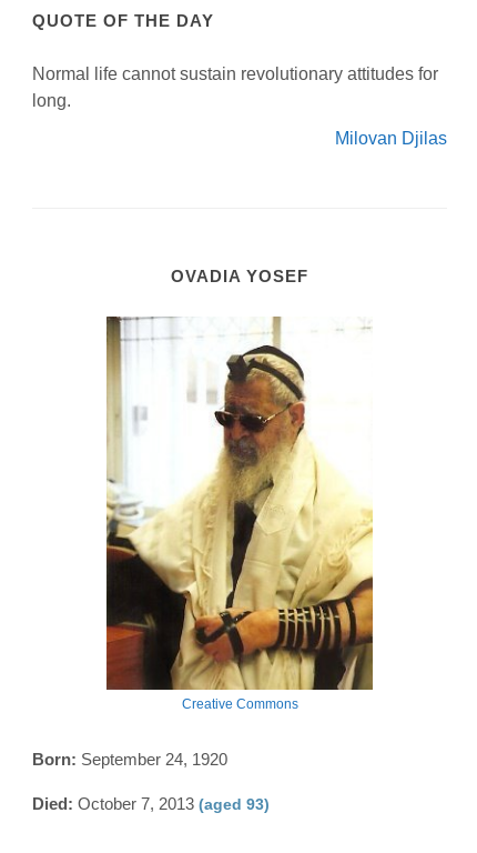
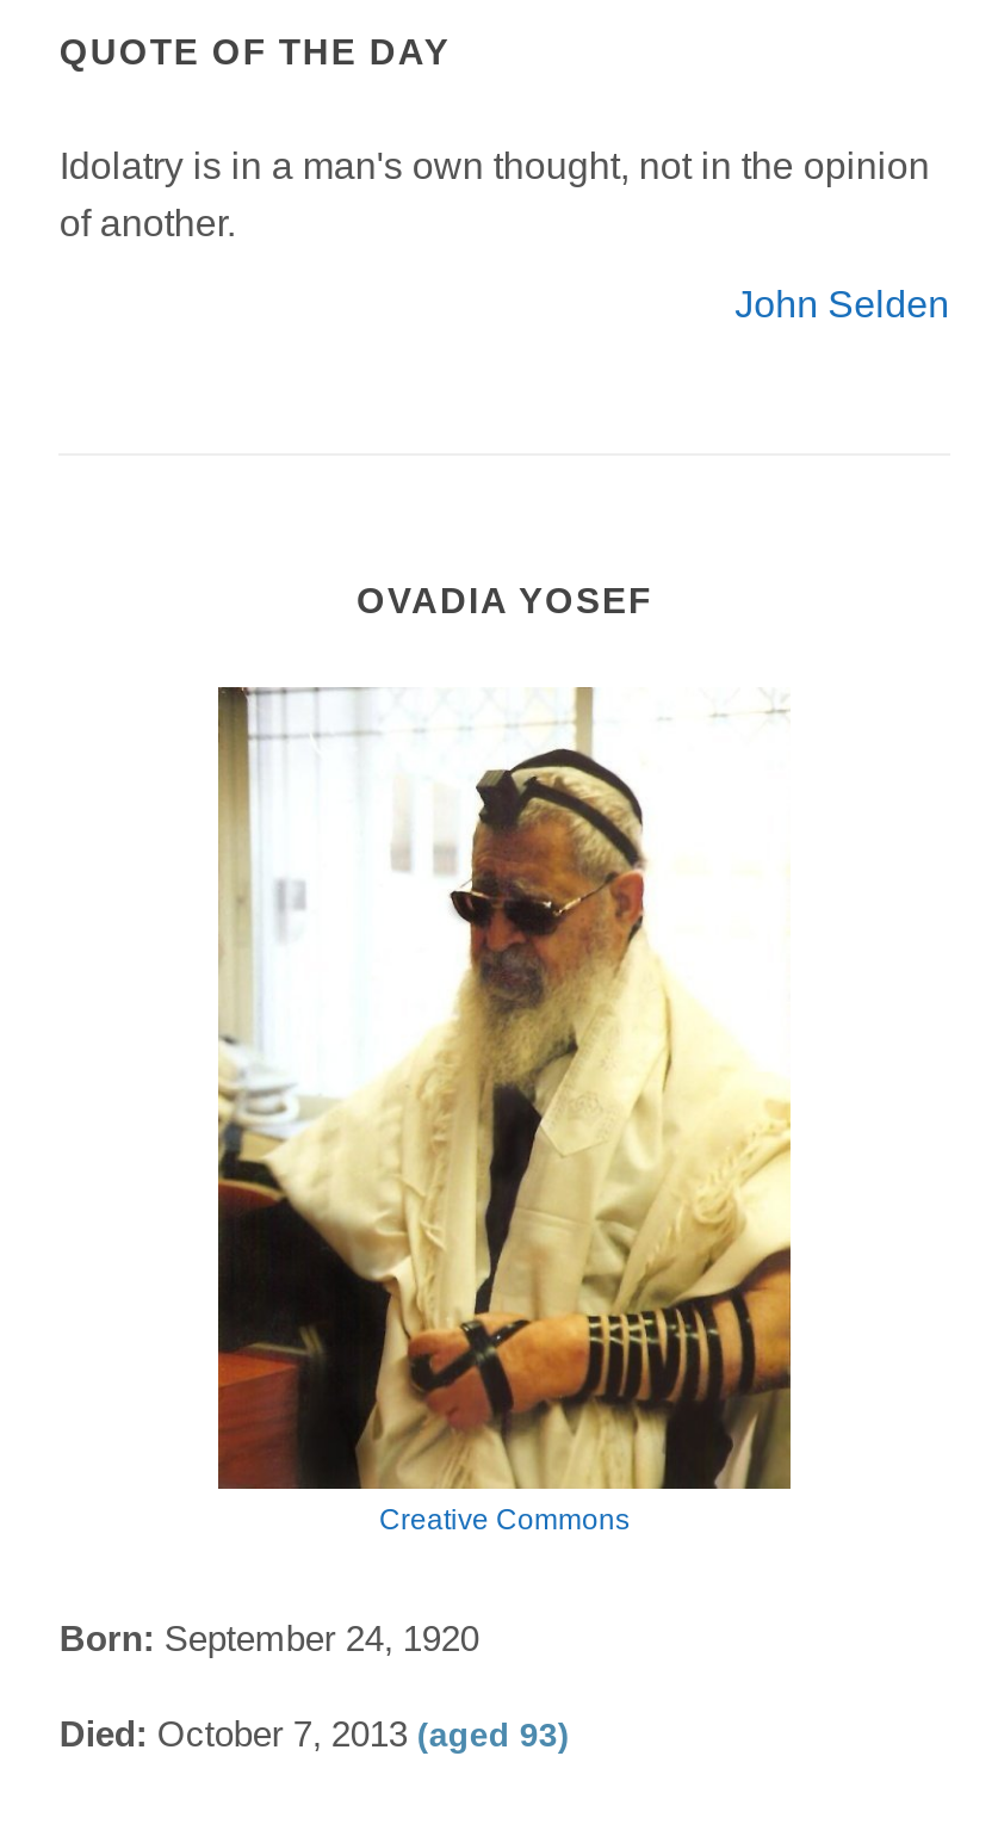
- Normal life cannot sustain revolutionary attitudes for
- long.
+ Idolatry is in a man's own thought, not in the opinion
+ of another.

- Milovan Djilas
+ John Selden
